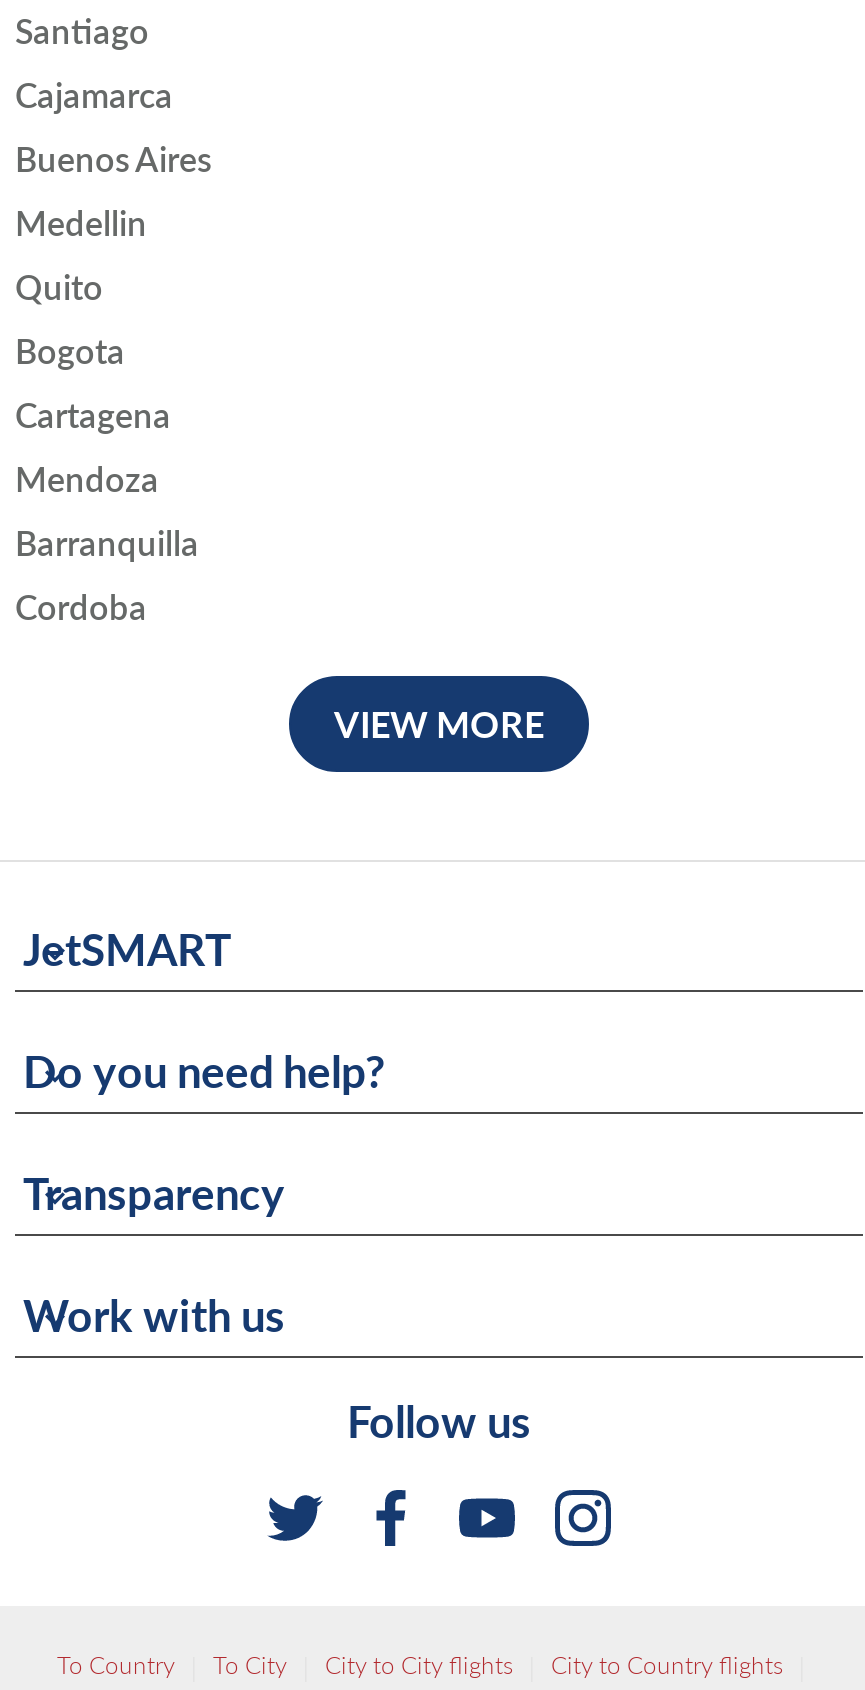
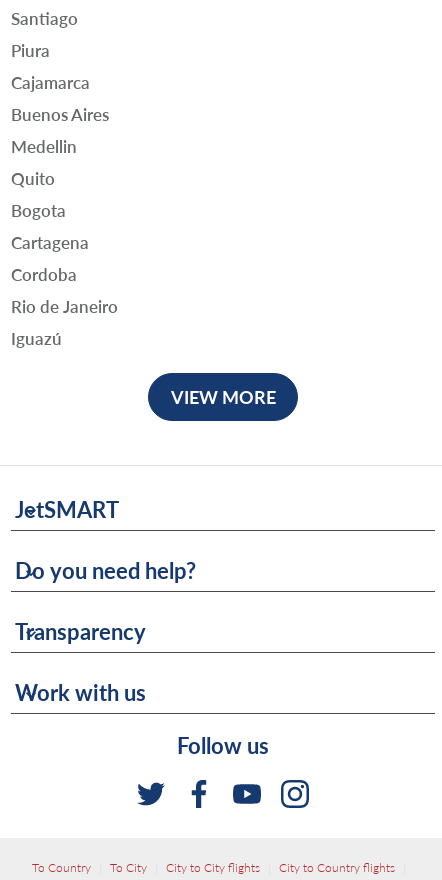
+ Piura

- Mendoza
- Barranquilla

moved up: Cordoba

+ Rio de Janeiro
+ Iguazú
